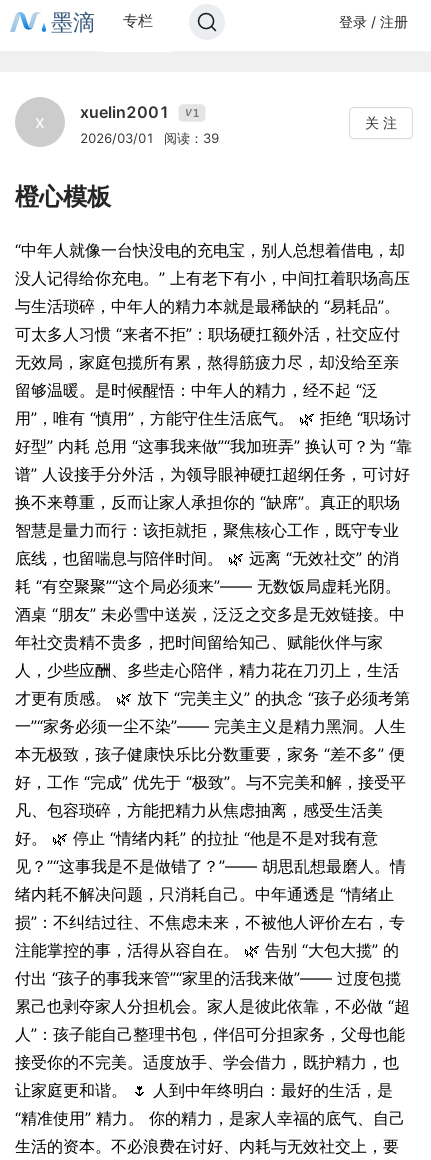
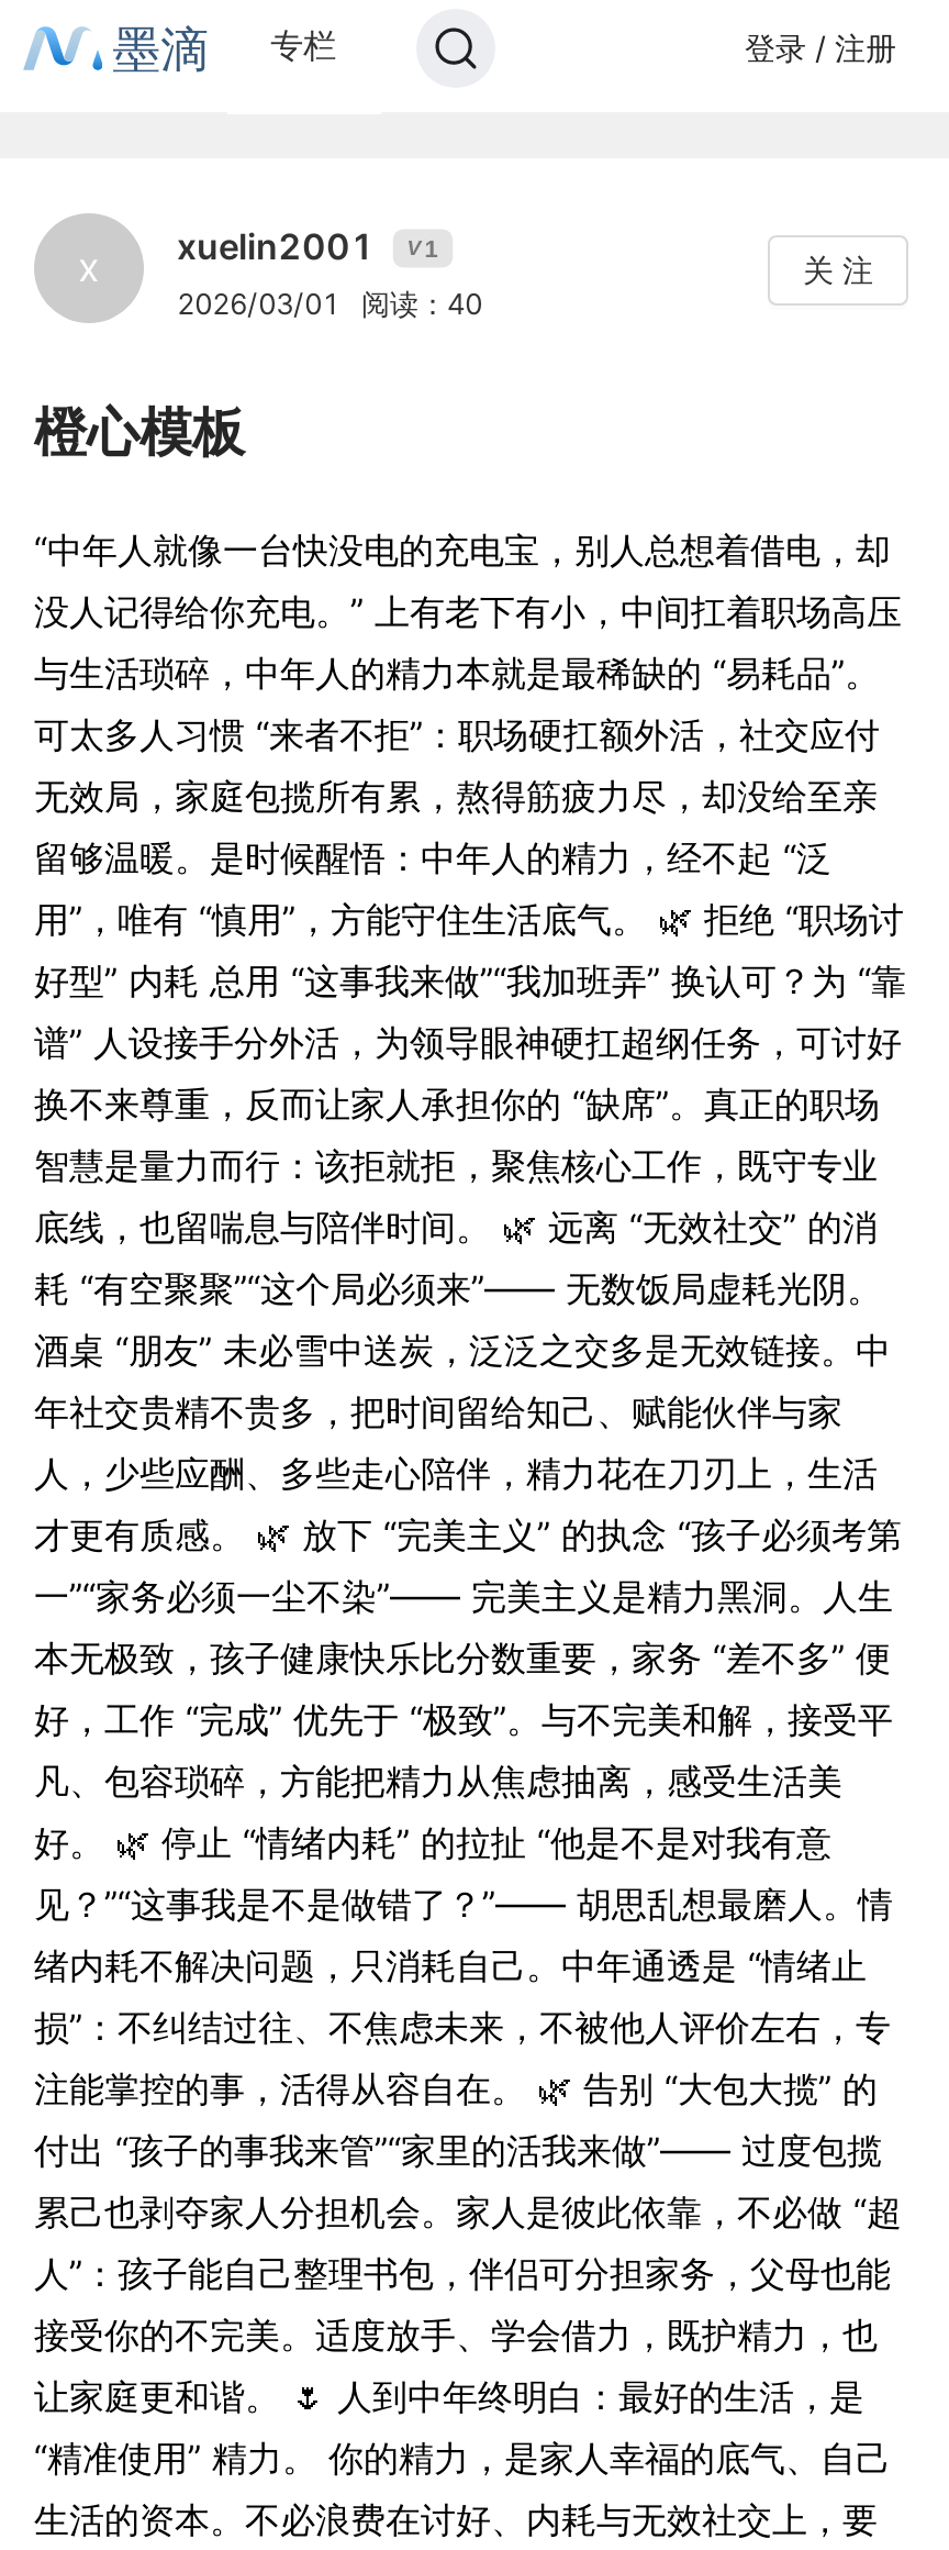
- 2026/03/01 阅读：39
+ 2026/03/01 阅读：40
